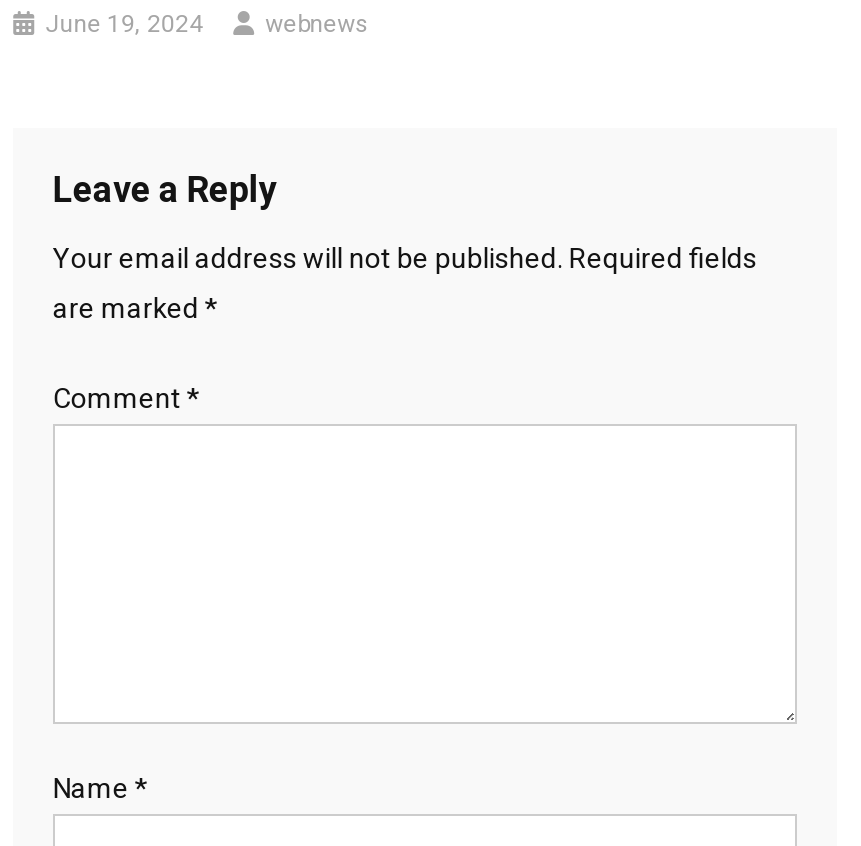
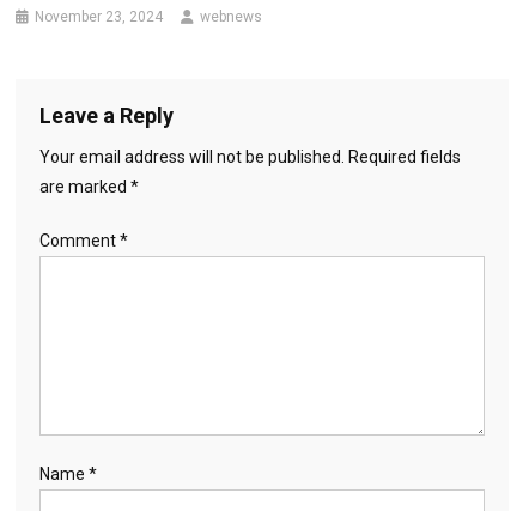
- June 19, 2024
+ November 23, 2024
